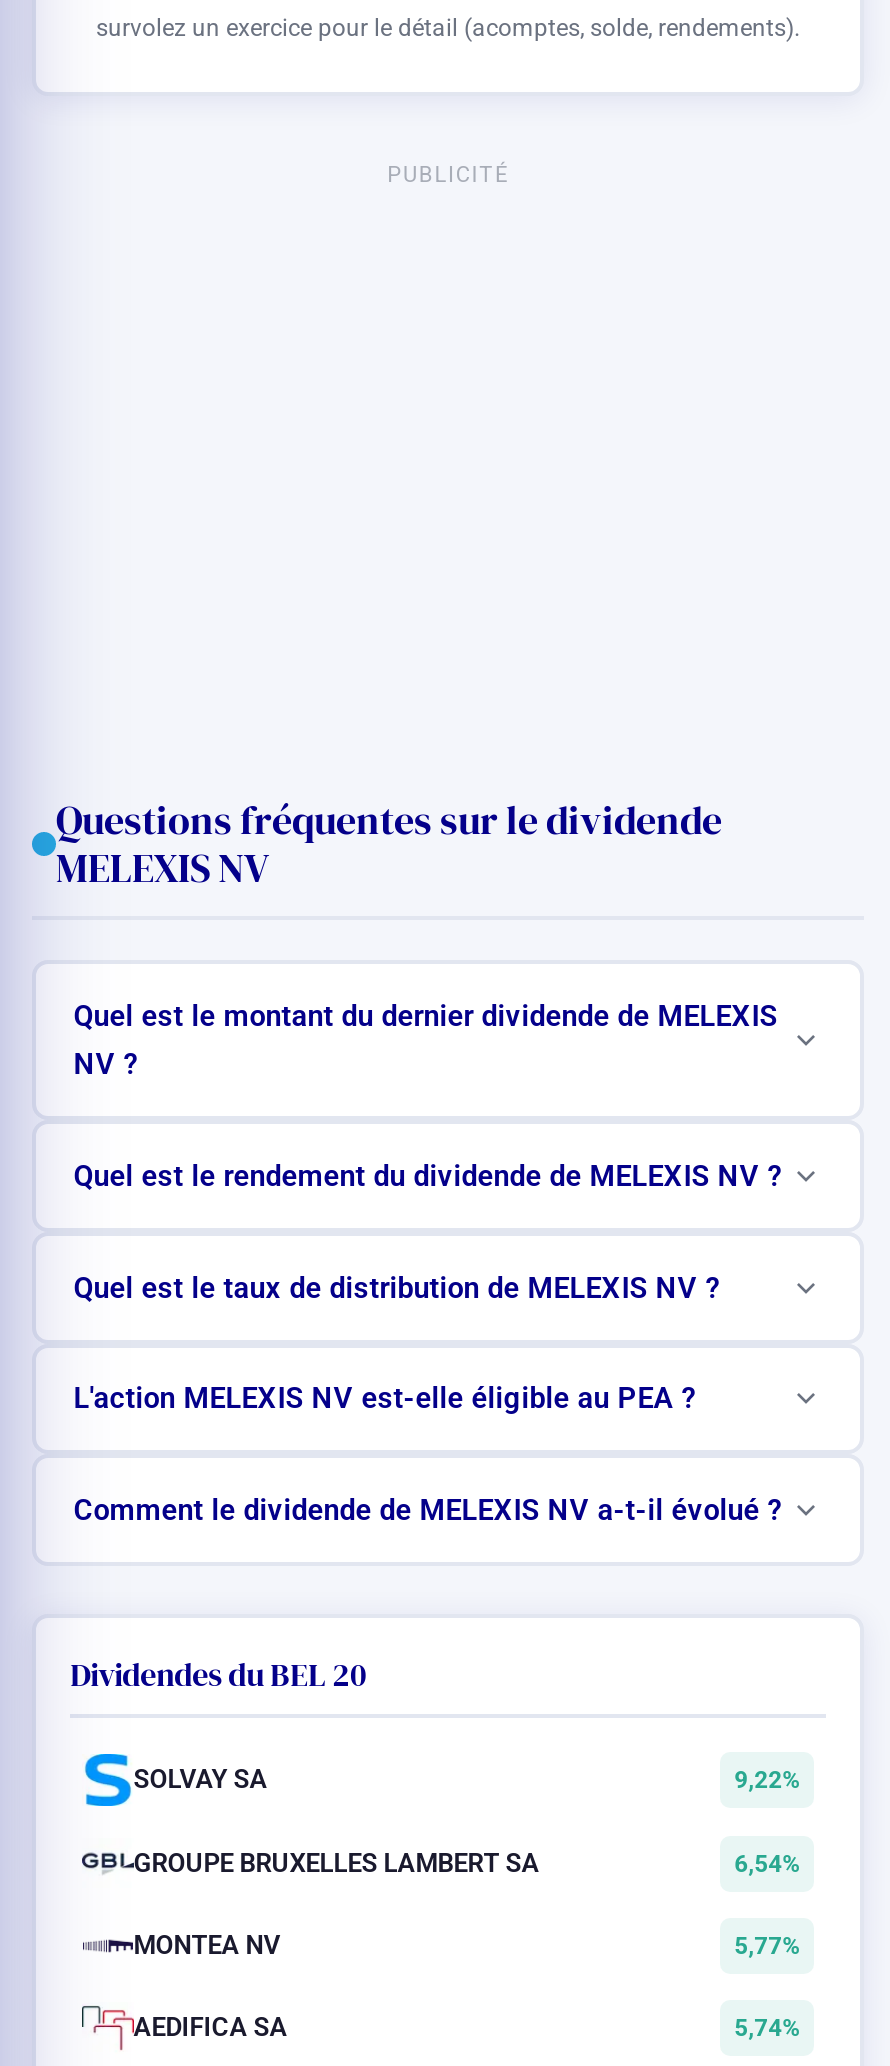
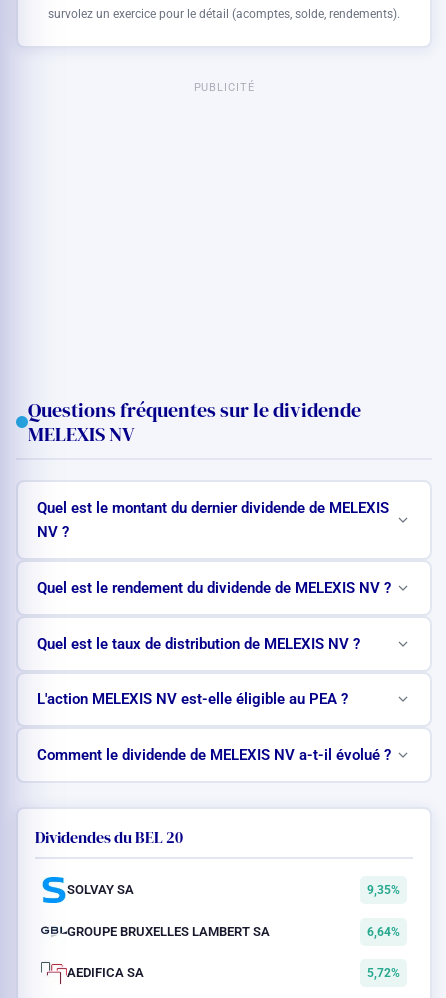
- 9,22%
+ 9,35%

- 6,54%
- MONTEA NV
- 5,77%
+ 6,64%

- 5,74%
+ 5,72%
